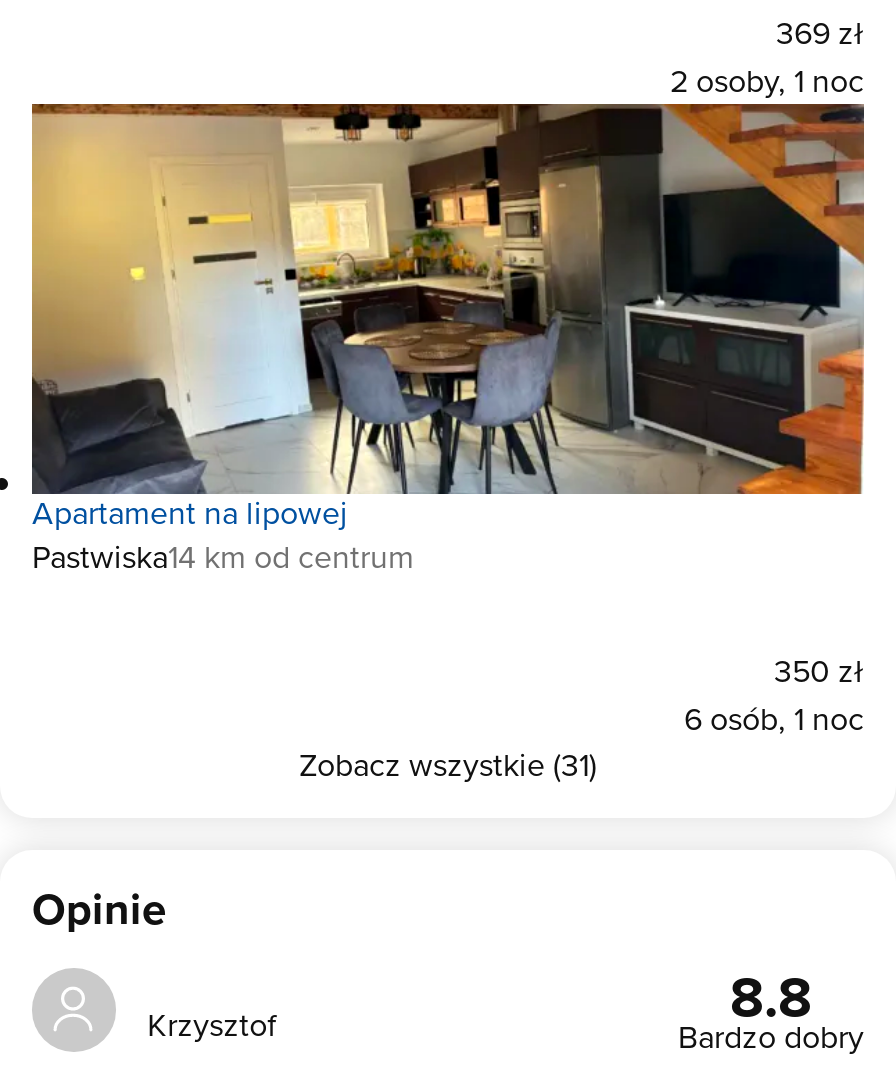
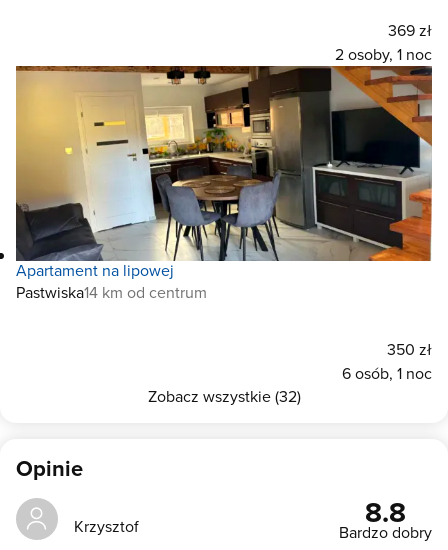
- Zobacz wszystkie (31)
+ Zobacz wszystkie (32)
